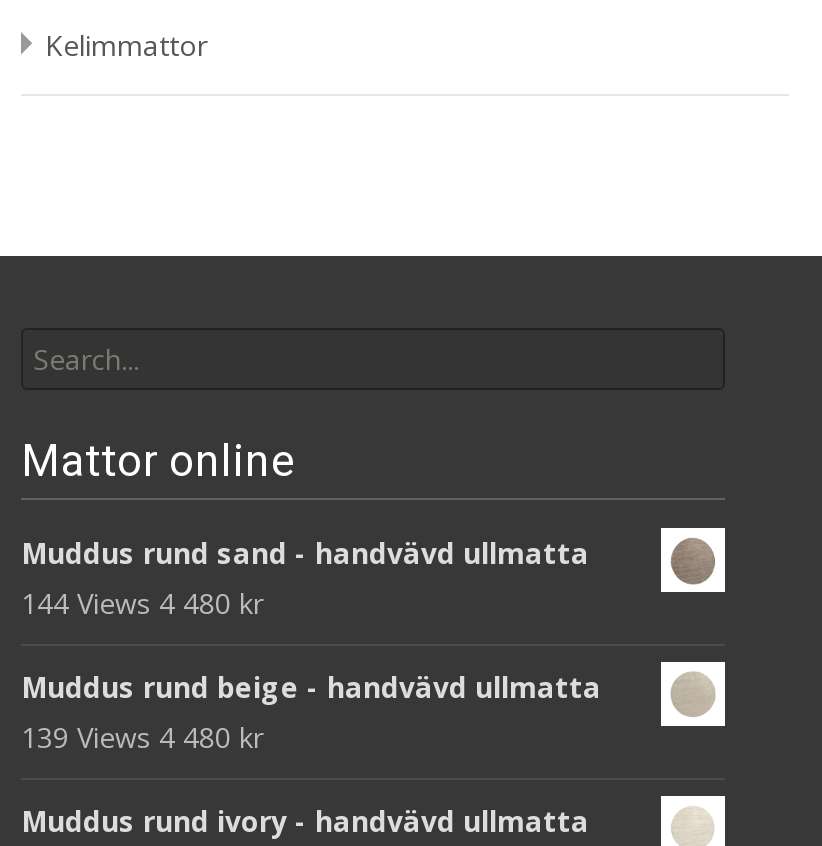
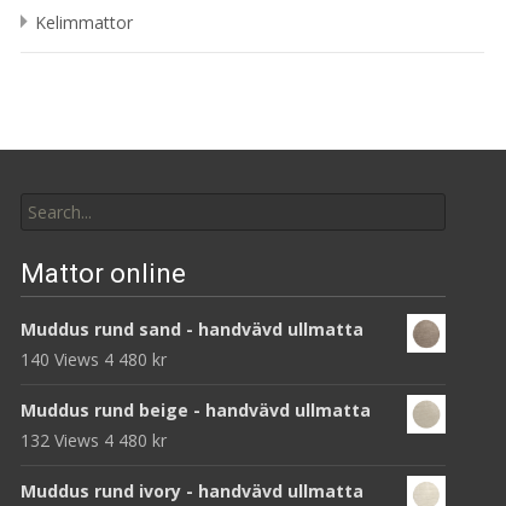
- 144 Views 4 480 kr
+ 140 Views 4 480 kr

- 139 Views 4 480 kr
+ 132 Views 4 480 kr
